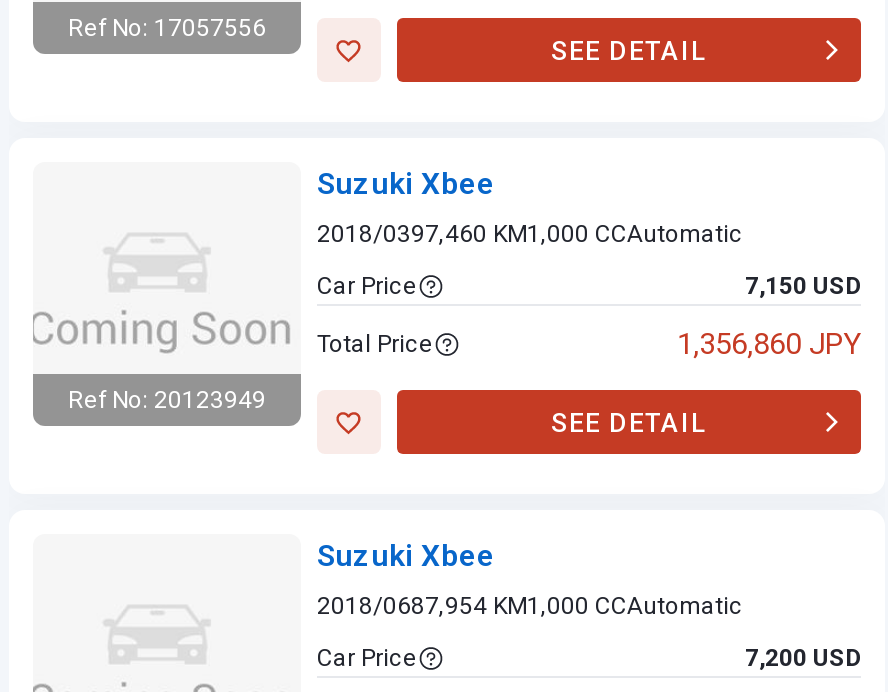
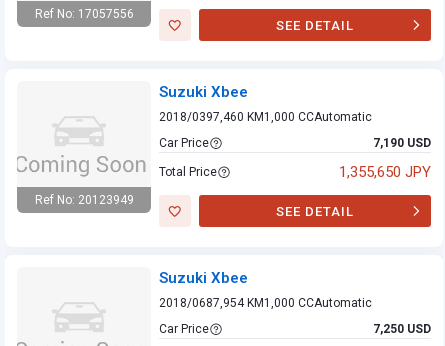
- 7,150 USD
+ 7,190 USD

- 1,356,860 JPY
+ 1,355,650 JPY

- 7,200 USD
+ 7,250 USD
